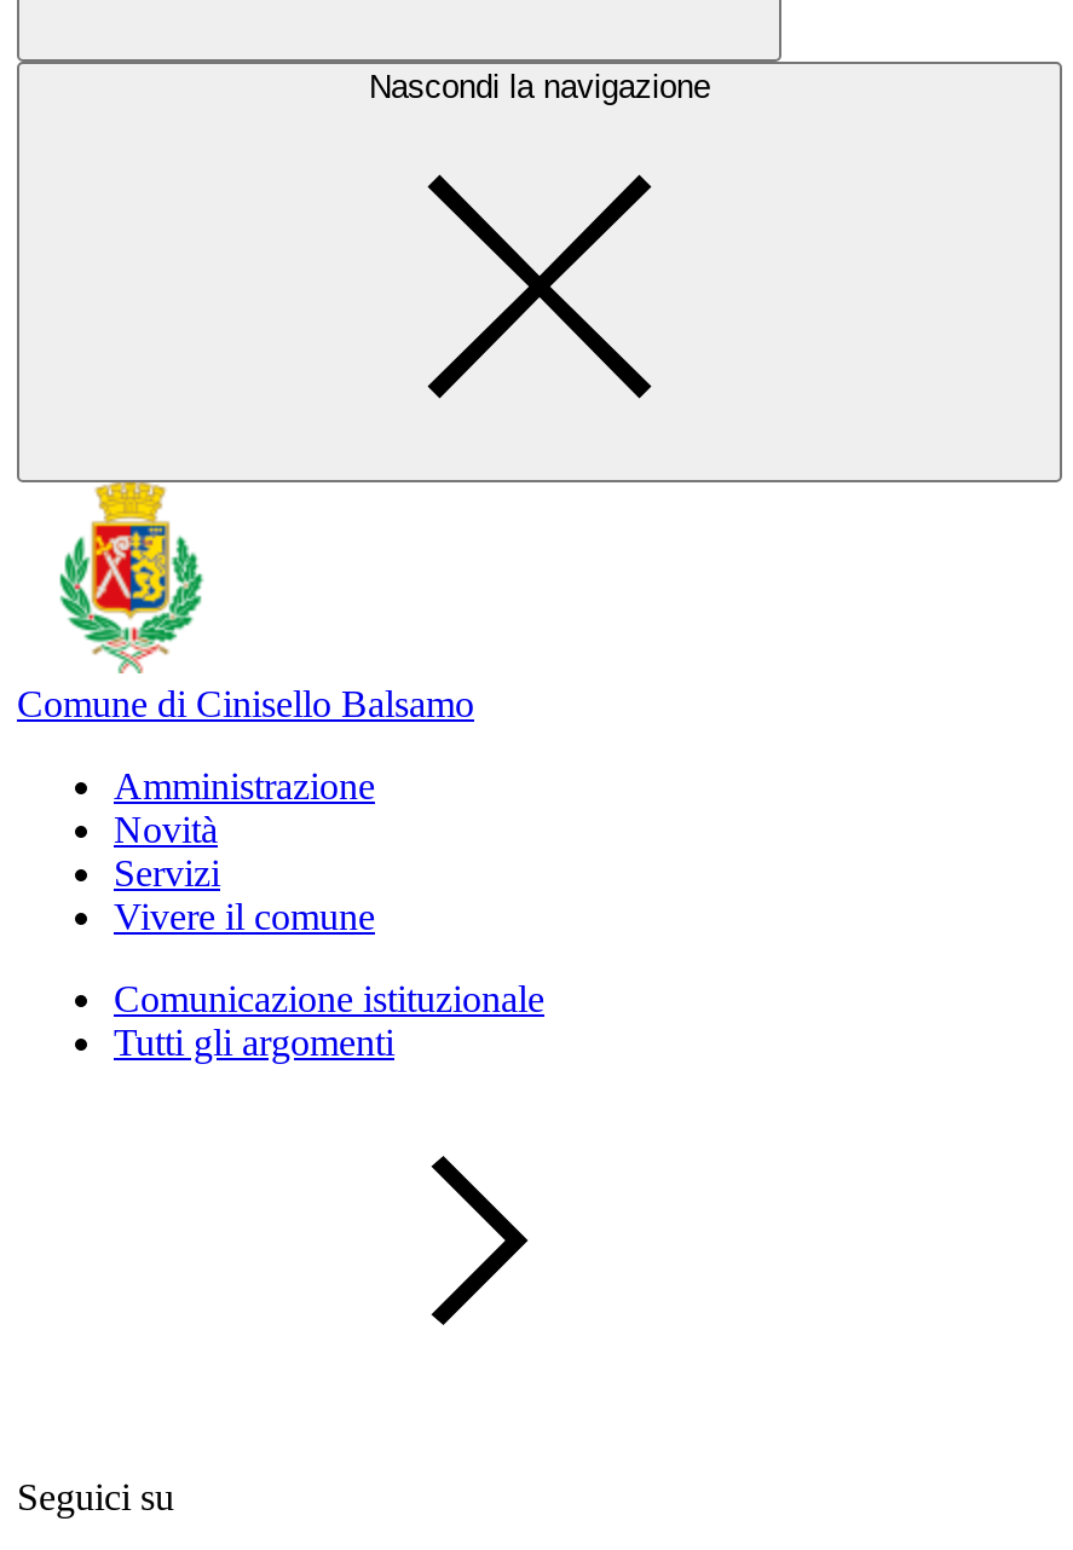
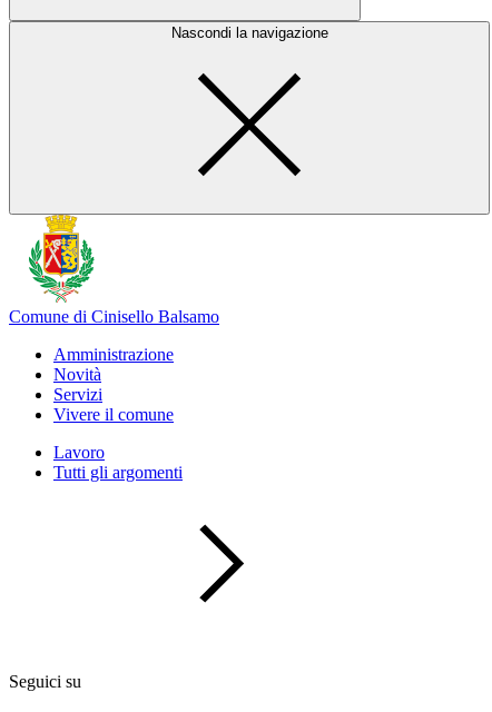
- Comunicazione istituzionale
+ Lavoro
